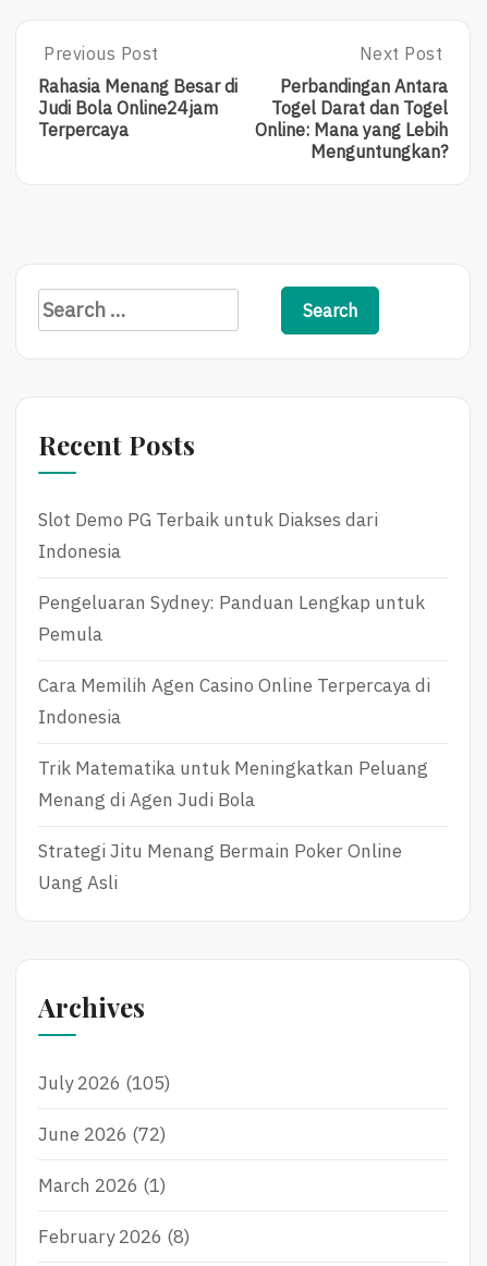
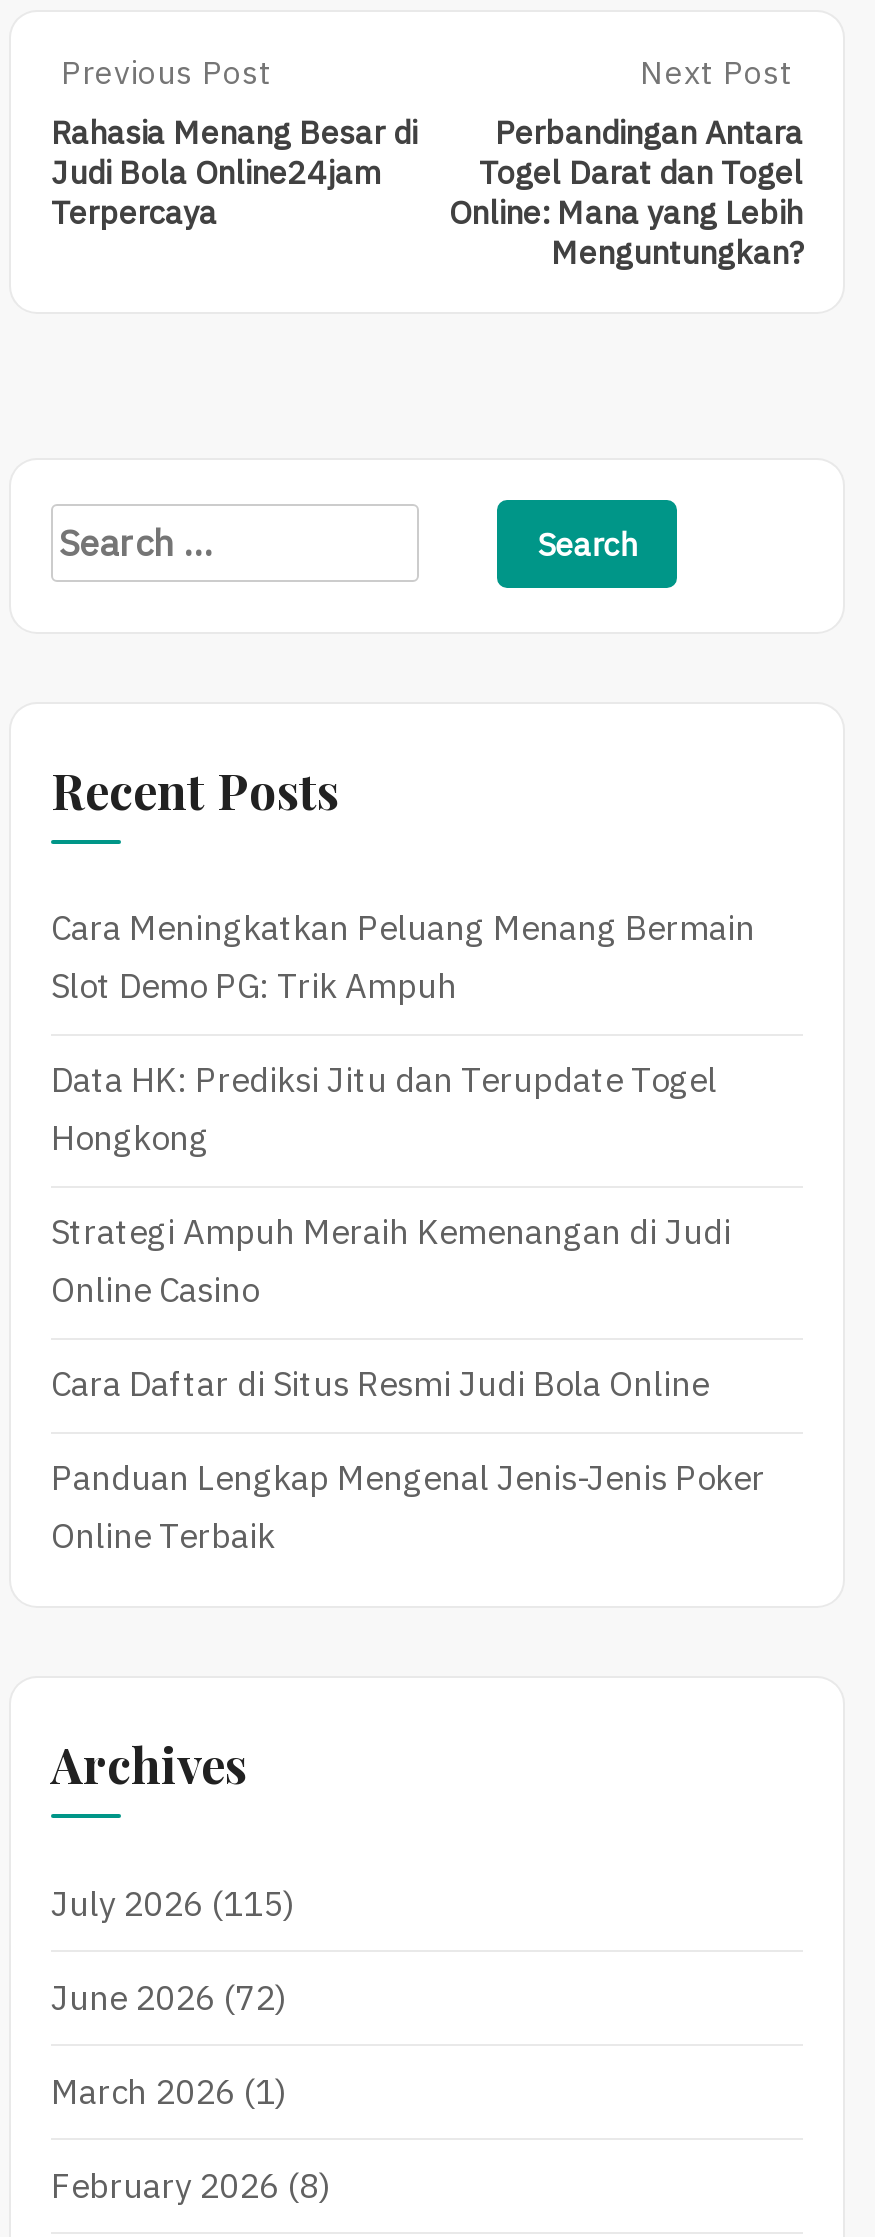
- Slot Demo PG Terbaik untuk Diakses dari
- Indonesia
+ Cara Meningkatkan Peluang Menang Bermain
+ Slot Demo PG: Trik Ampuh

- Pengeluaran Sydney: Panduan Lengkap untuk
- Pemula
+ Data HK: Prediksi Jitu dan Terupdate Togel
+ Hongkong

- Cara Memilih Agen Casino Online Terpercaya di
- Indonesia
+ Strategi Ampuh Meraih Kemenangan di Judi
+ Online Casino

- Trik Matematika untuk Meningkatkan Peluang
- Menang di Agen Judi Bola
+ Cara Daftar di Situs Resmi Judi Bola Online

- Strategi Jitu Menang Bermain Poker Online
- Uang Asli
+ Panduan Lengkap Mengenal Jenis-Jenis Poker
+ Online Terbaik

- July 2026 (105)
+ July 2026 (115)
